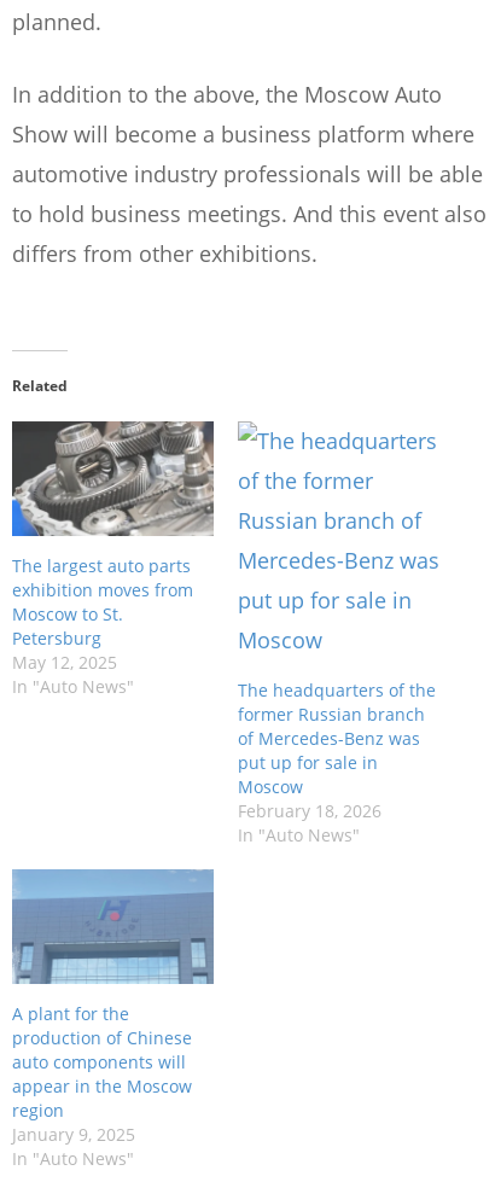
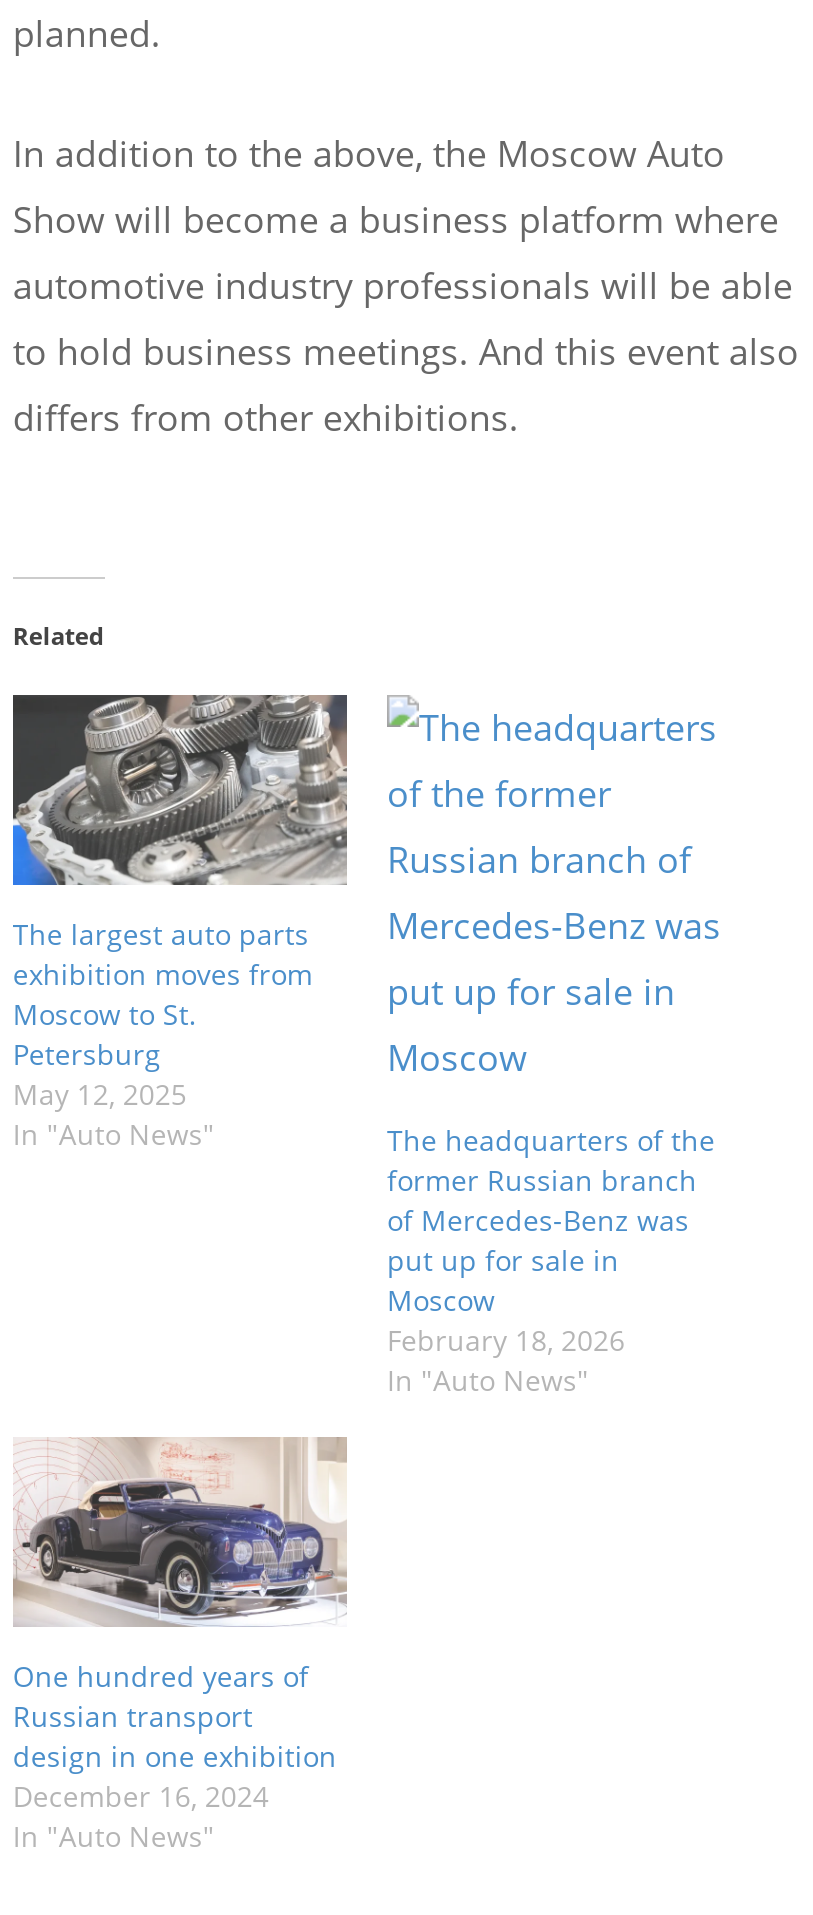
- [image]
- A plant for the
- production of Chinese
- auto components will
- appear in the Moscow
- region
- January 9, 2025
+ [image]
+ One hundred years of
+ Russian transport
+ design in one exhibition
+ December 16, 2024
